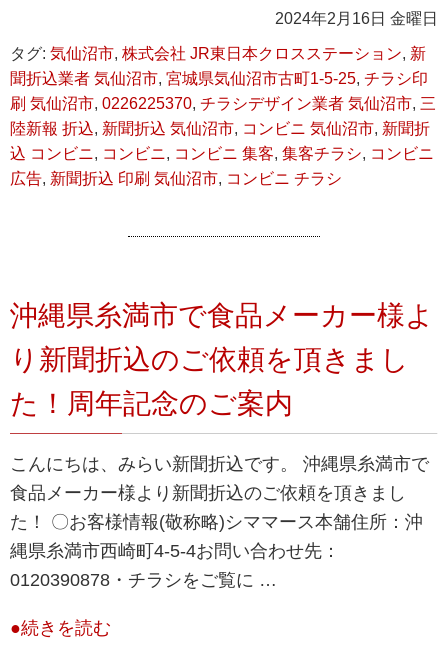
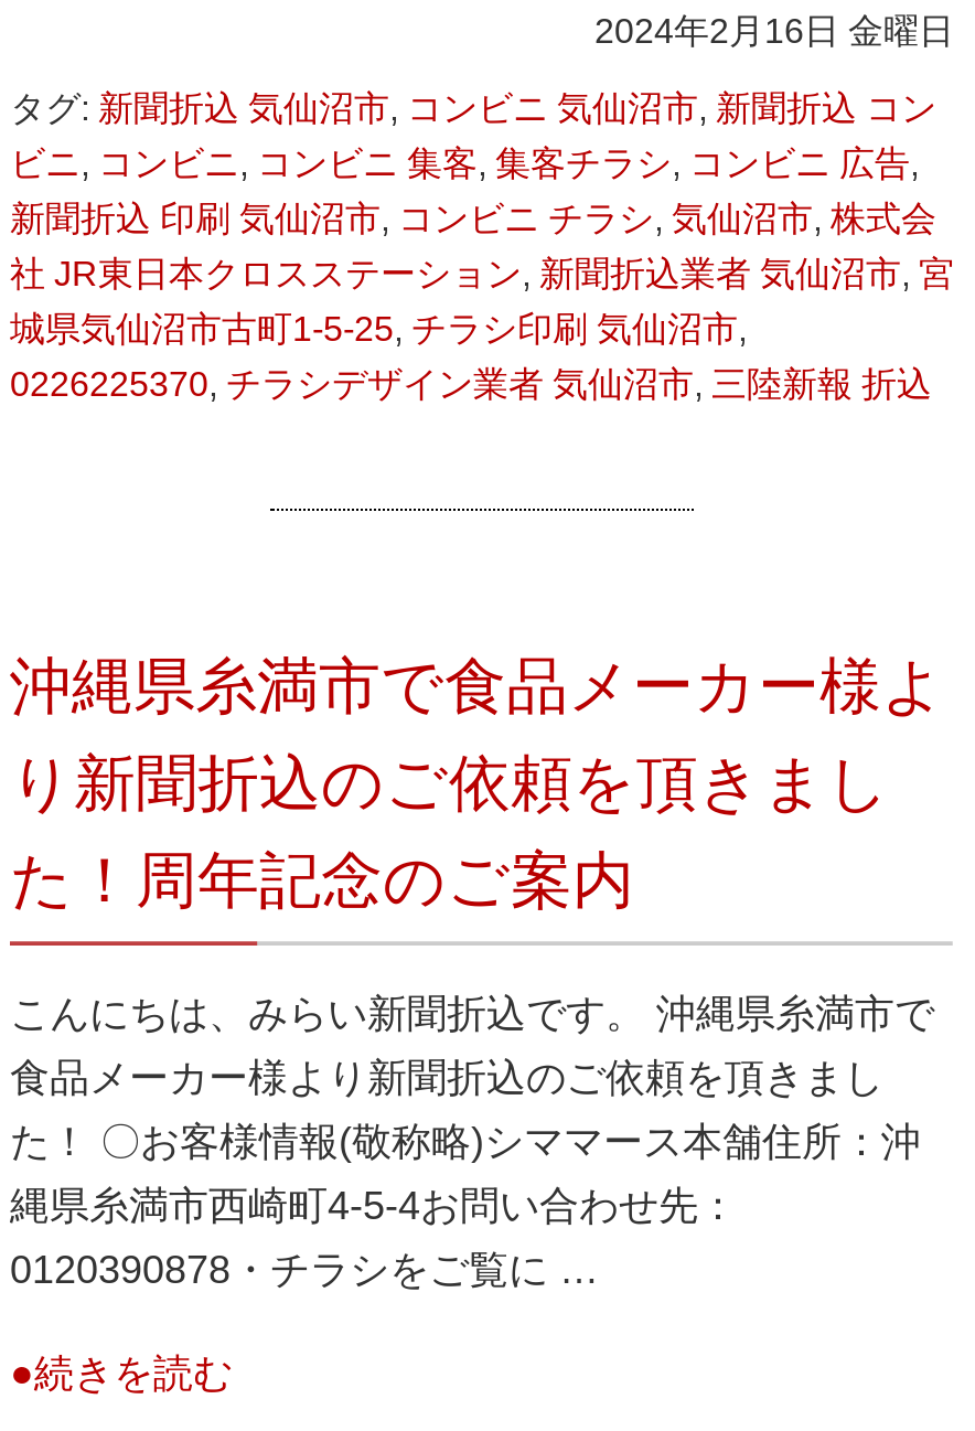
- タグ:気仙沼市,株式会社 JR東日本クロスステーション,新
+ タグ:新聞折込 気仙沼市,コンビニ 気仙沼市,新聞折込 コン

- 聞折込業者 気仙沼市,宮城県気仙沼市古町1-5-25,チラシ印
+ ビニ,コンビニ,コンビニ 集客,集客チラシ,コンビニ 広告,

- 刷 気仙沼市, 0226225370,チラシデザイン業者 気仙沼市,三
+ 新聞折込 印刷 気仙沼市,コンビニ チラシ,気仙沼市,株式会

- 陸新報 折込,新聞折込 気仙沼市,コンビニ 気仙沼市,新聞折
+ 社 JR東日本クロスステーション,新聞折込業者 気仙沼市,宮

- 込 コンビニ,コンビニ,コンビニ 集客,集客チラシ,コンビニ
+ 城県気仙沼市古町1-5-25,チラシ印刷 気仙沼市,

- 広告,新聞折込 印刷 気仙沼市,コンビニ チラシ
+ 0226225370,チラシデザイン業者 気仙沼市,三陸新報 折込
